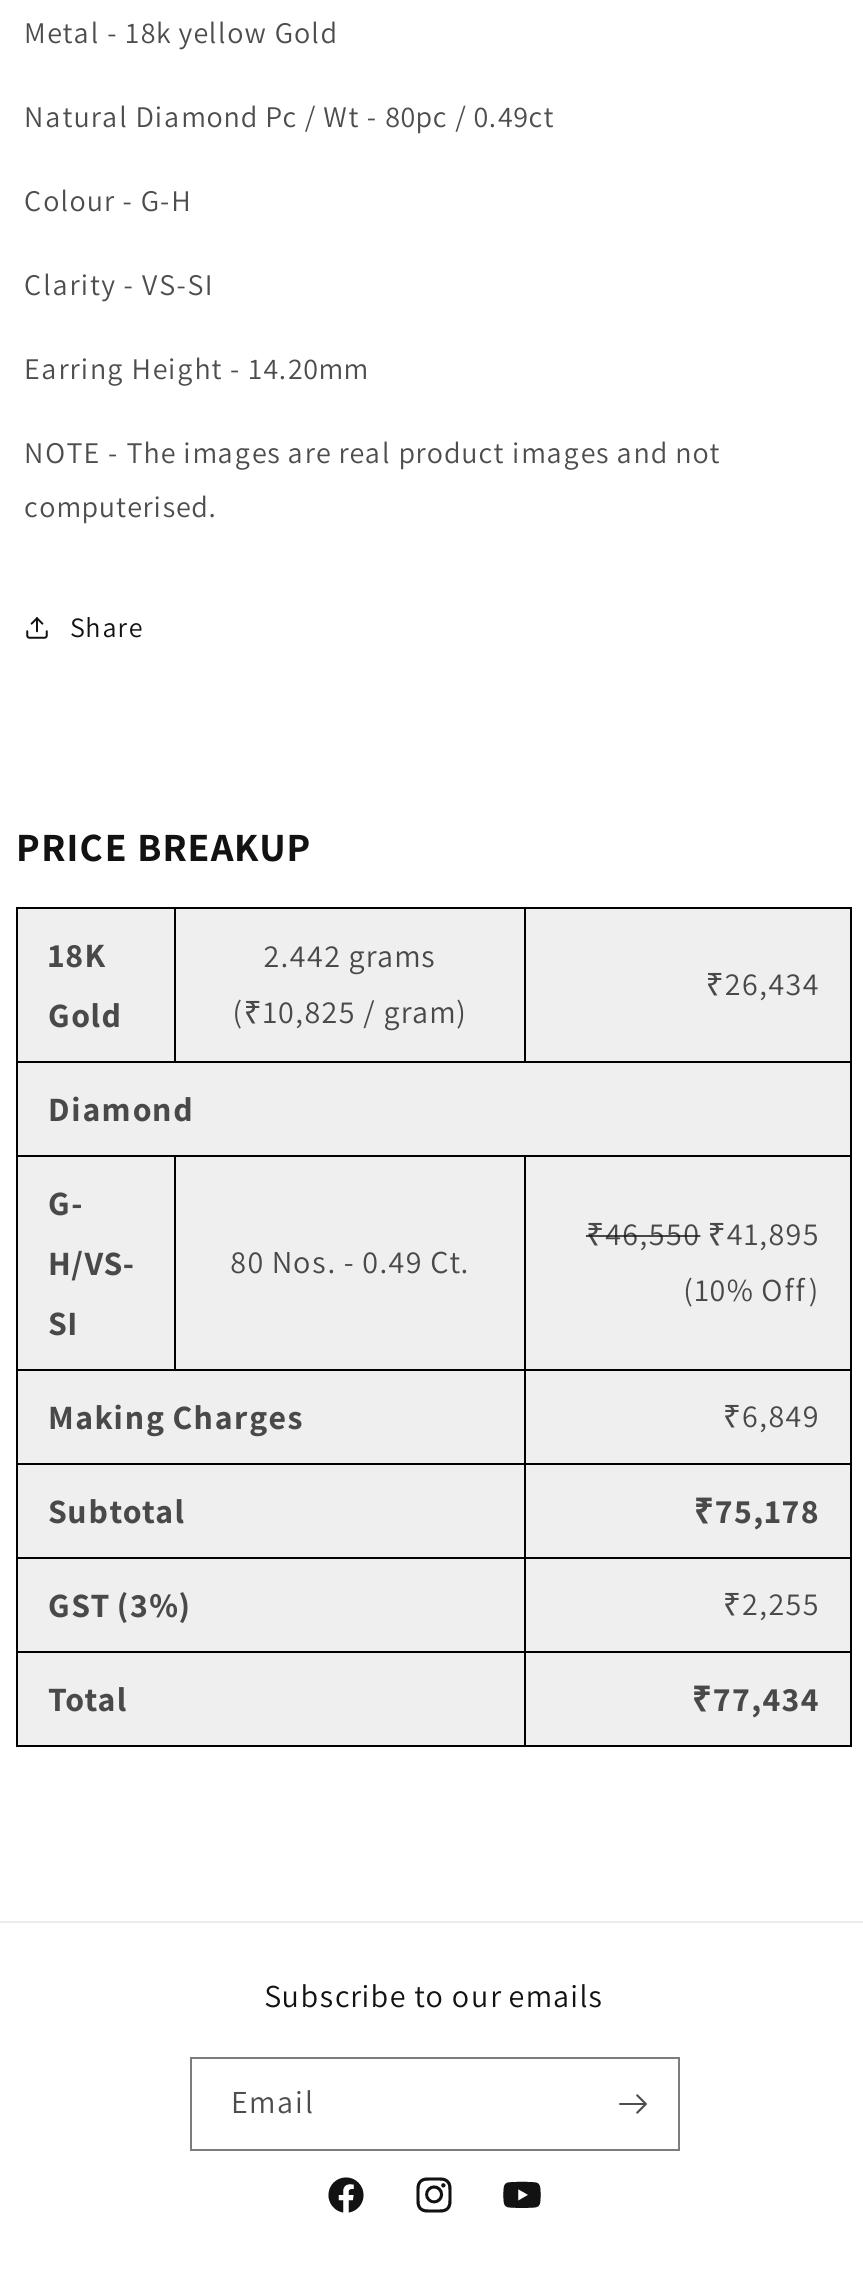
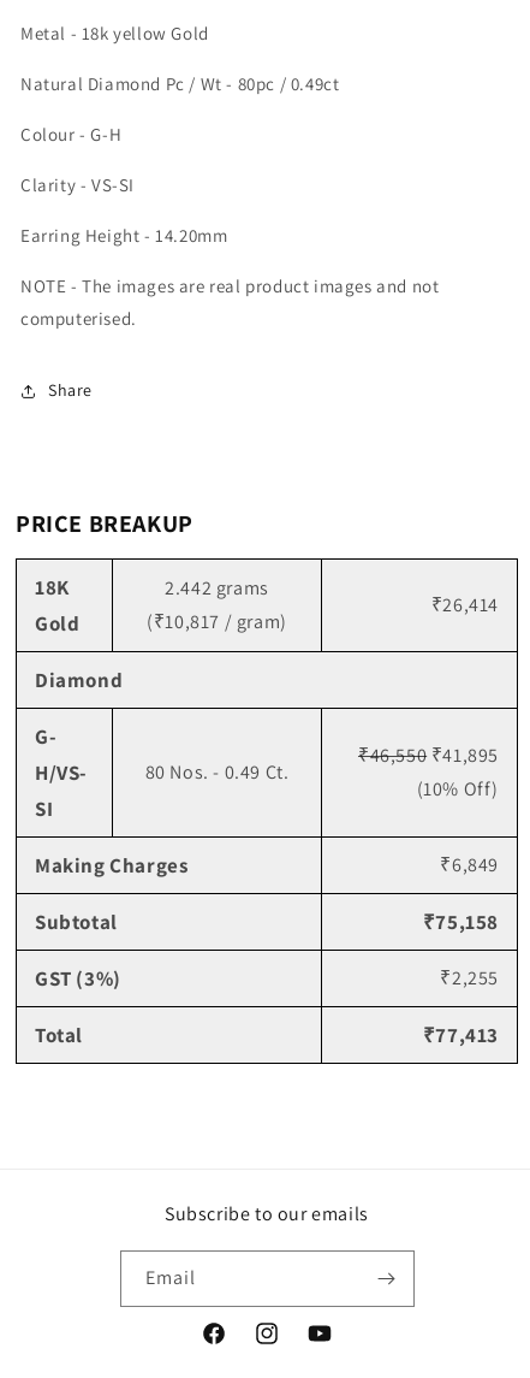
- ₹26,434
+ ₹26,414

- (₹10,825 / gram)
+ (₹10,817 / gram)

- ₹75,178
+ ₹75,158

- ₹77,434
+ ₹77,413
